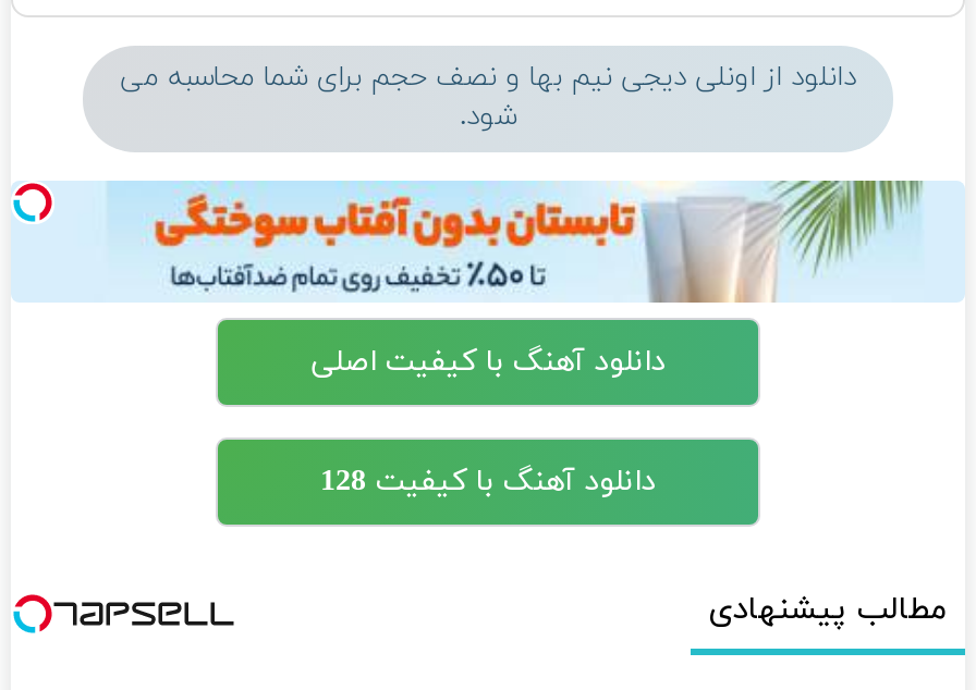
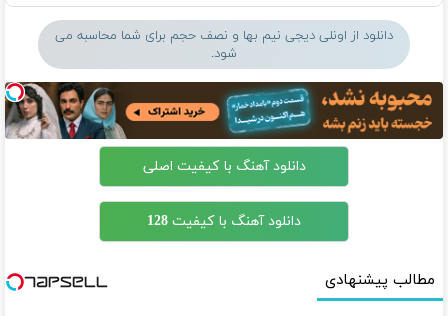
- [image]
+ [image]
